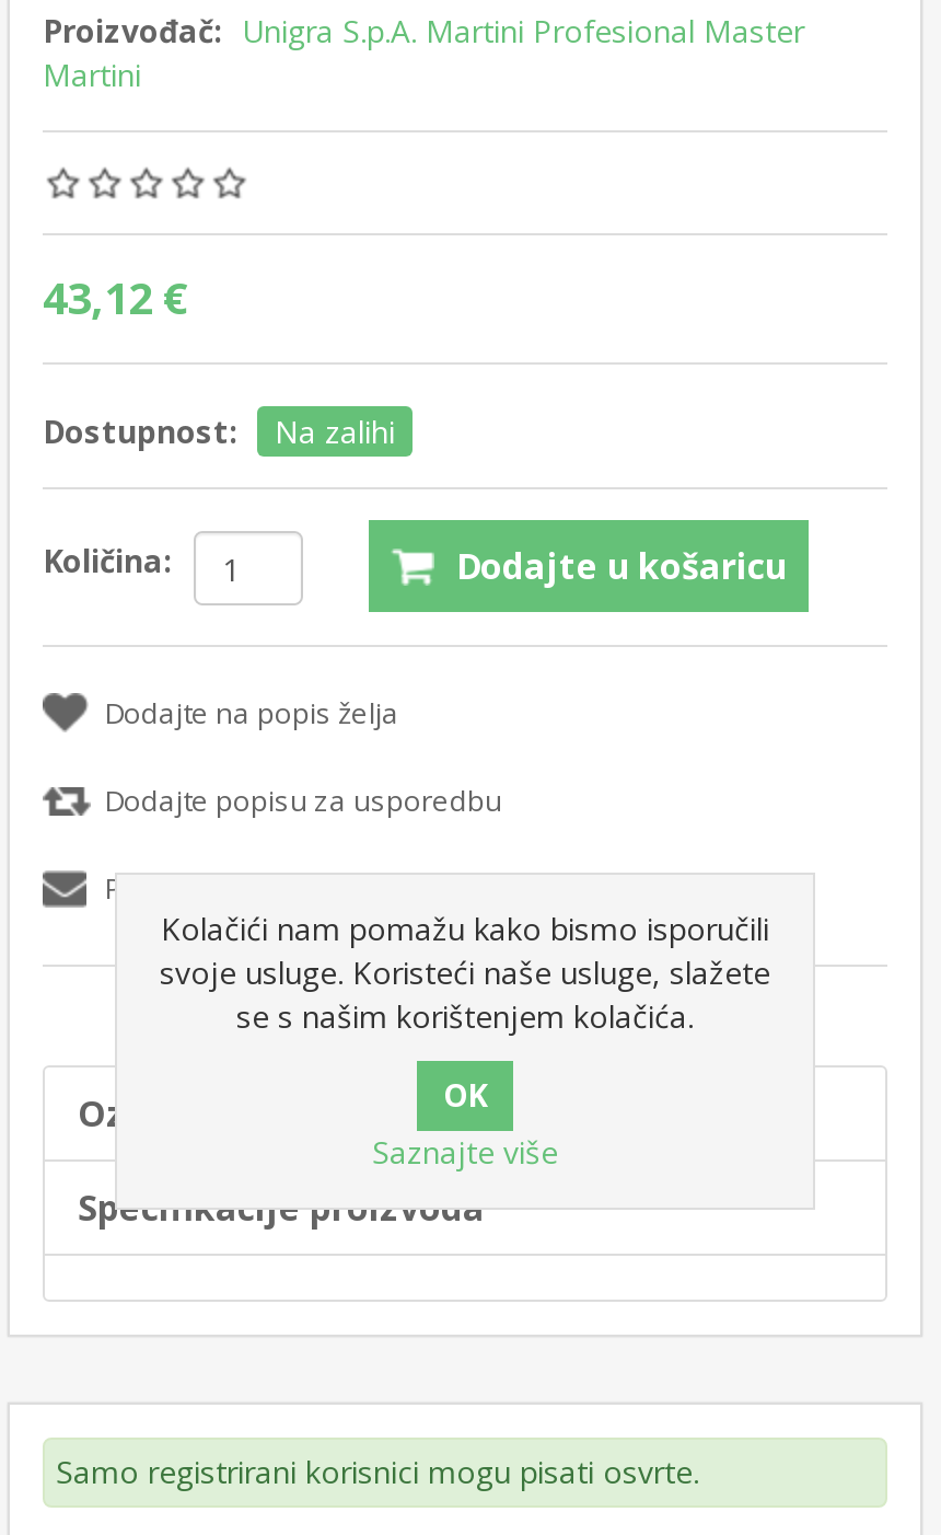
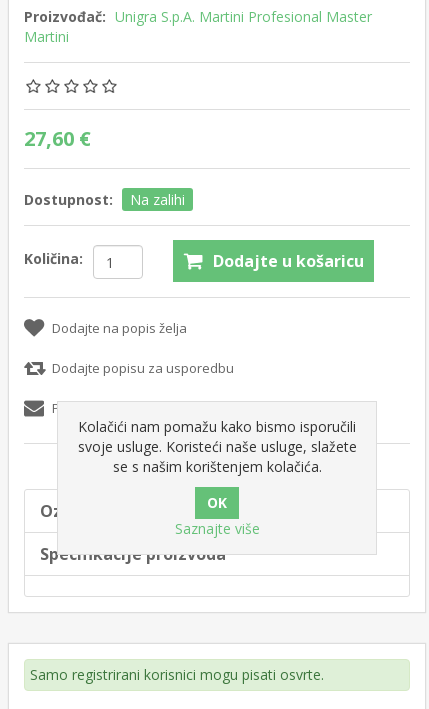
- 43,12 €
+ 27,60 €
